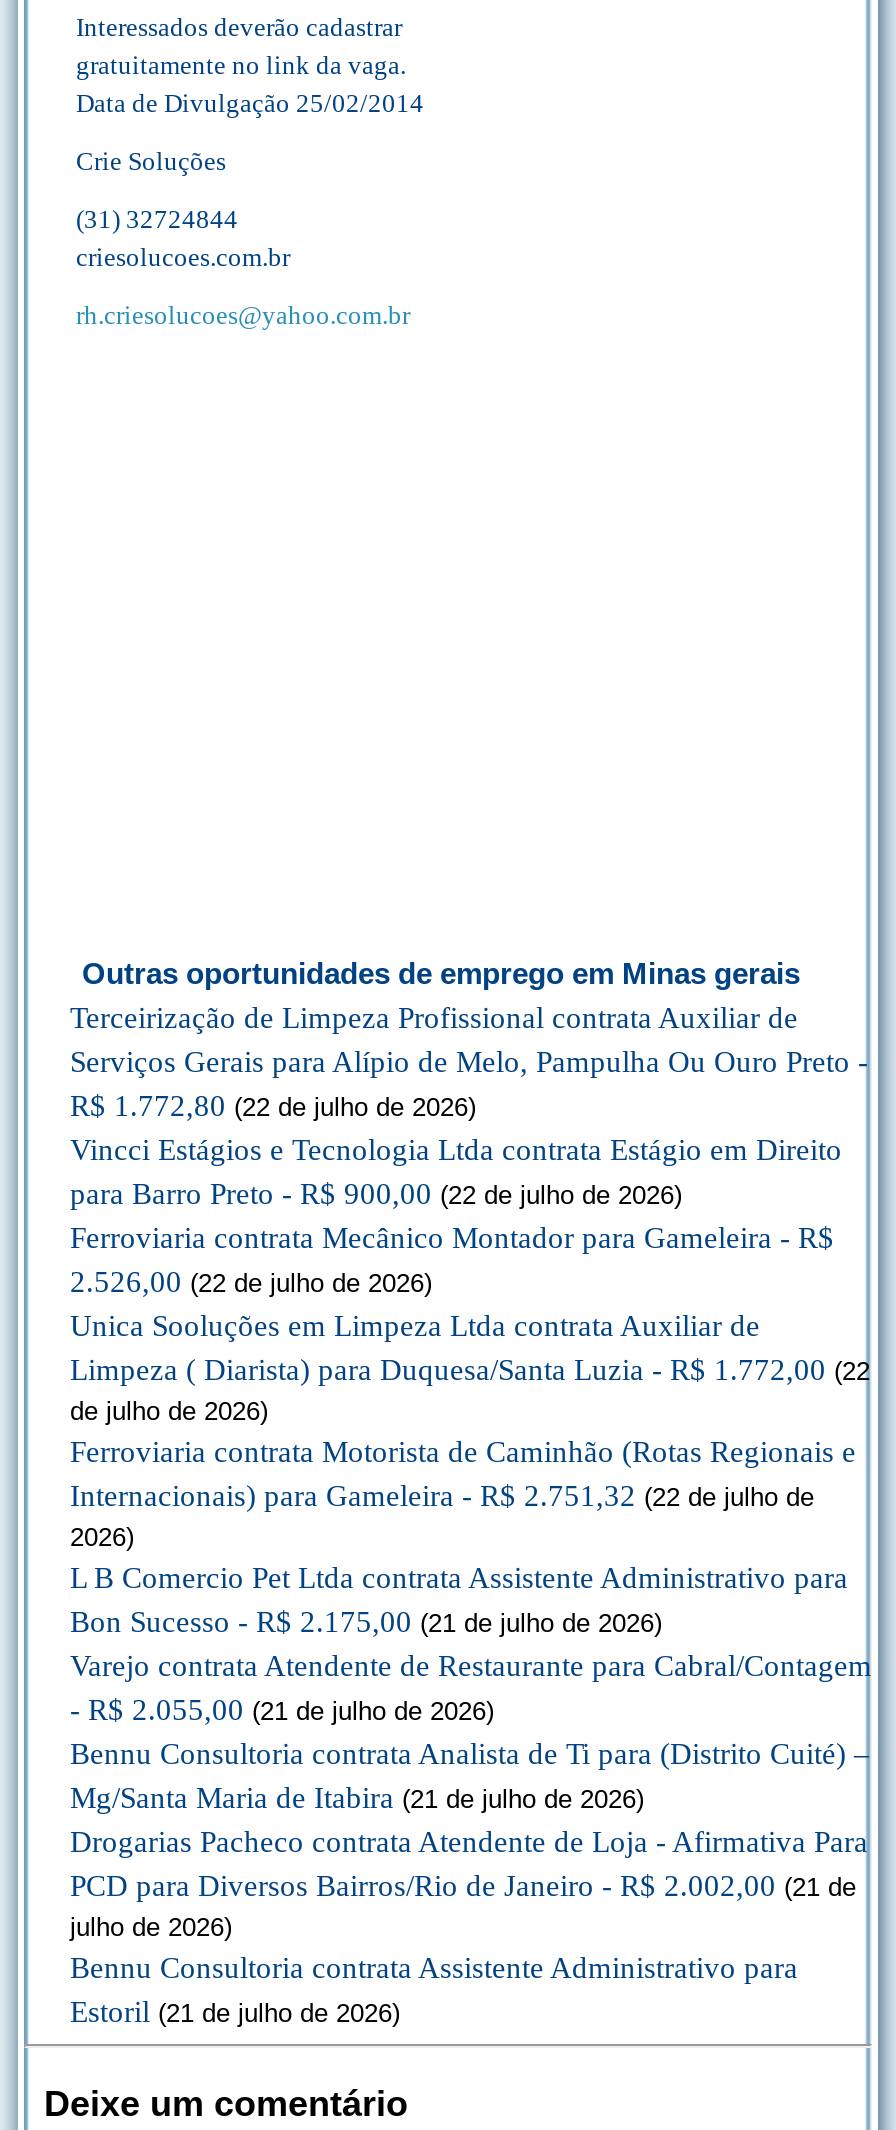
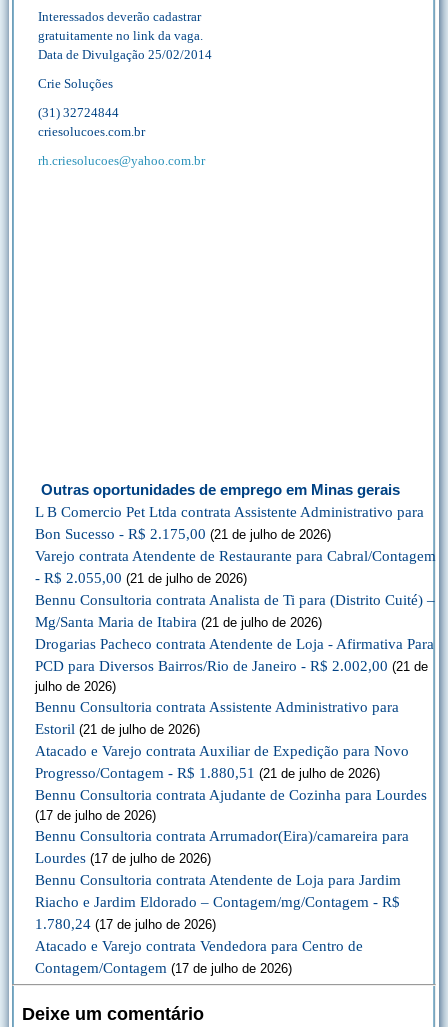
- Terceirização de Limpeza Profissional contrata Auxiliar de
- Serviços Gerais para Alípio de Melo, Pampulha Ou Ouro Preto -
- R$ 1.772,80 (22 de julho de 2026)
- Vincci Estágios e Tecnologia Ltda contrata Estágio em Direito
- para Barro Preto - R$ 900,00 (22 de julho de 2026)
- Ferroviaria contrata Mecânico Montador para Gameleira - R$
- 2.526,00 (22 de julho de 2026)
- Unica Sooluções em Limpeza Ltda contrata Auxiliar de
- Limpeza ( Diarista) para Duquesa/Santa Luzia - R$ 1.772,00 (22
- de julho de 2026)
- Ferroviaria contrata Motorista de Caminhão (Rotas Regionais e
- Internacionais) para Gameleira - R$ 2.751,32 (22 de julho de
- 2026)

moved up: L B Comercio Pet Ltda contrata Assistente Administrativo para | Bon Sucesso - R$ 2.175,00 (21 de julho de 2026) | Varejo contrata Atendente de Restaurante para Cabral/Contagem | ... | Bennu Consultoria contrata Assistente Administrativo para | Estoril (21 de julho de 2026)

+ Atacado e Varejo contrata Auxiliar de Expedição para Novo
+ Progresso/Contagem - R$ 1.880,51 (21 de julho de 2026)
+ Bennu Consultoria contrata Ajudante de Cozinha para Lourdes
+ (17 de julho de 2026)
+ Bennu Consultoria contrata Arrumador(Eira)/camareira para
+ Lourdes (17 de julho de 2026)
+ Bennu Consultoria contrata Atendente de Loja para Jardim
+ Riacho e Jardim Eldorado – Contagem/mg/Contagem - R$
+ 1.780,24 (17 de julho de 2026)
+ Atacado e Varejo contrata Vendedora para Centro de
+ Contagem/Contagem (17 de julho de 2026)
